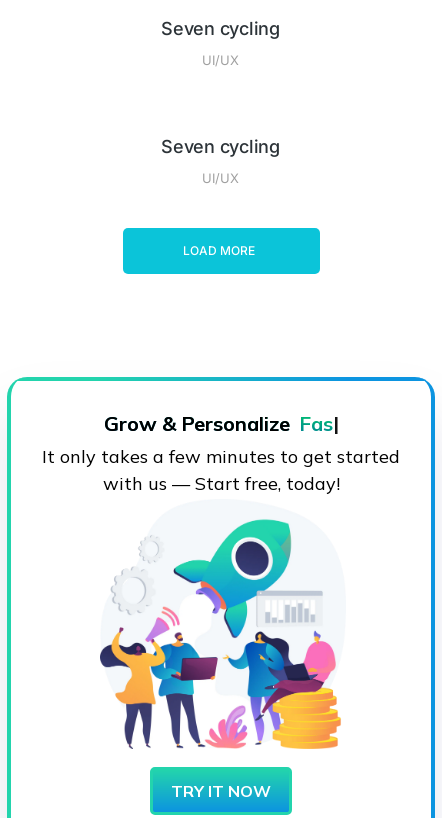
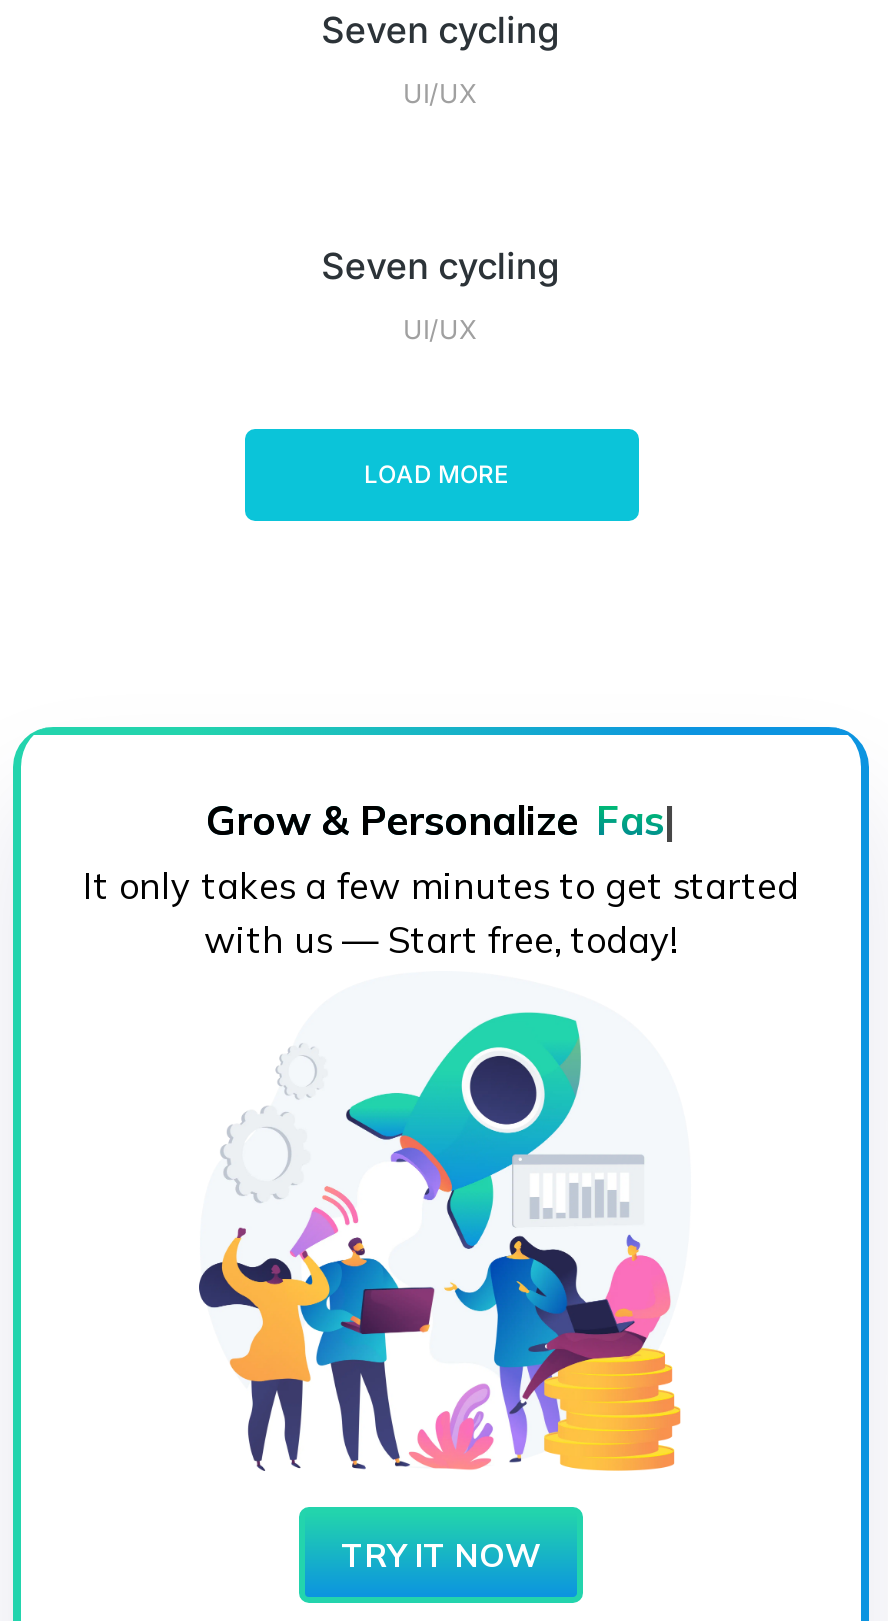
- Grow & Personalize Sm
+ Grow & Personalize
